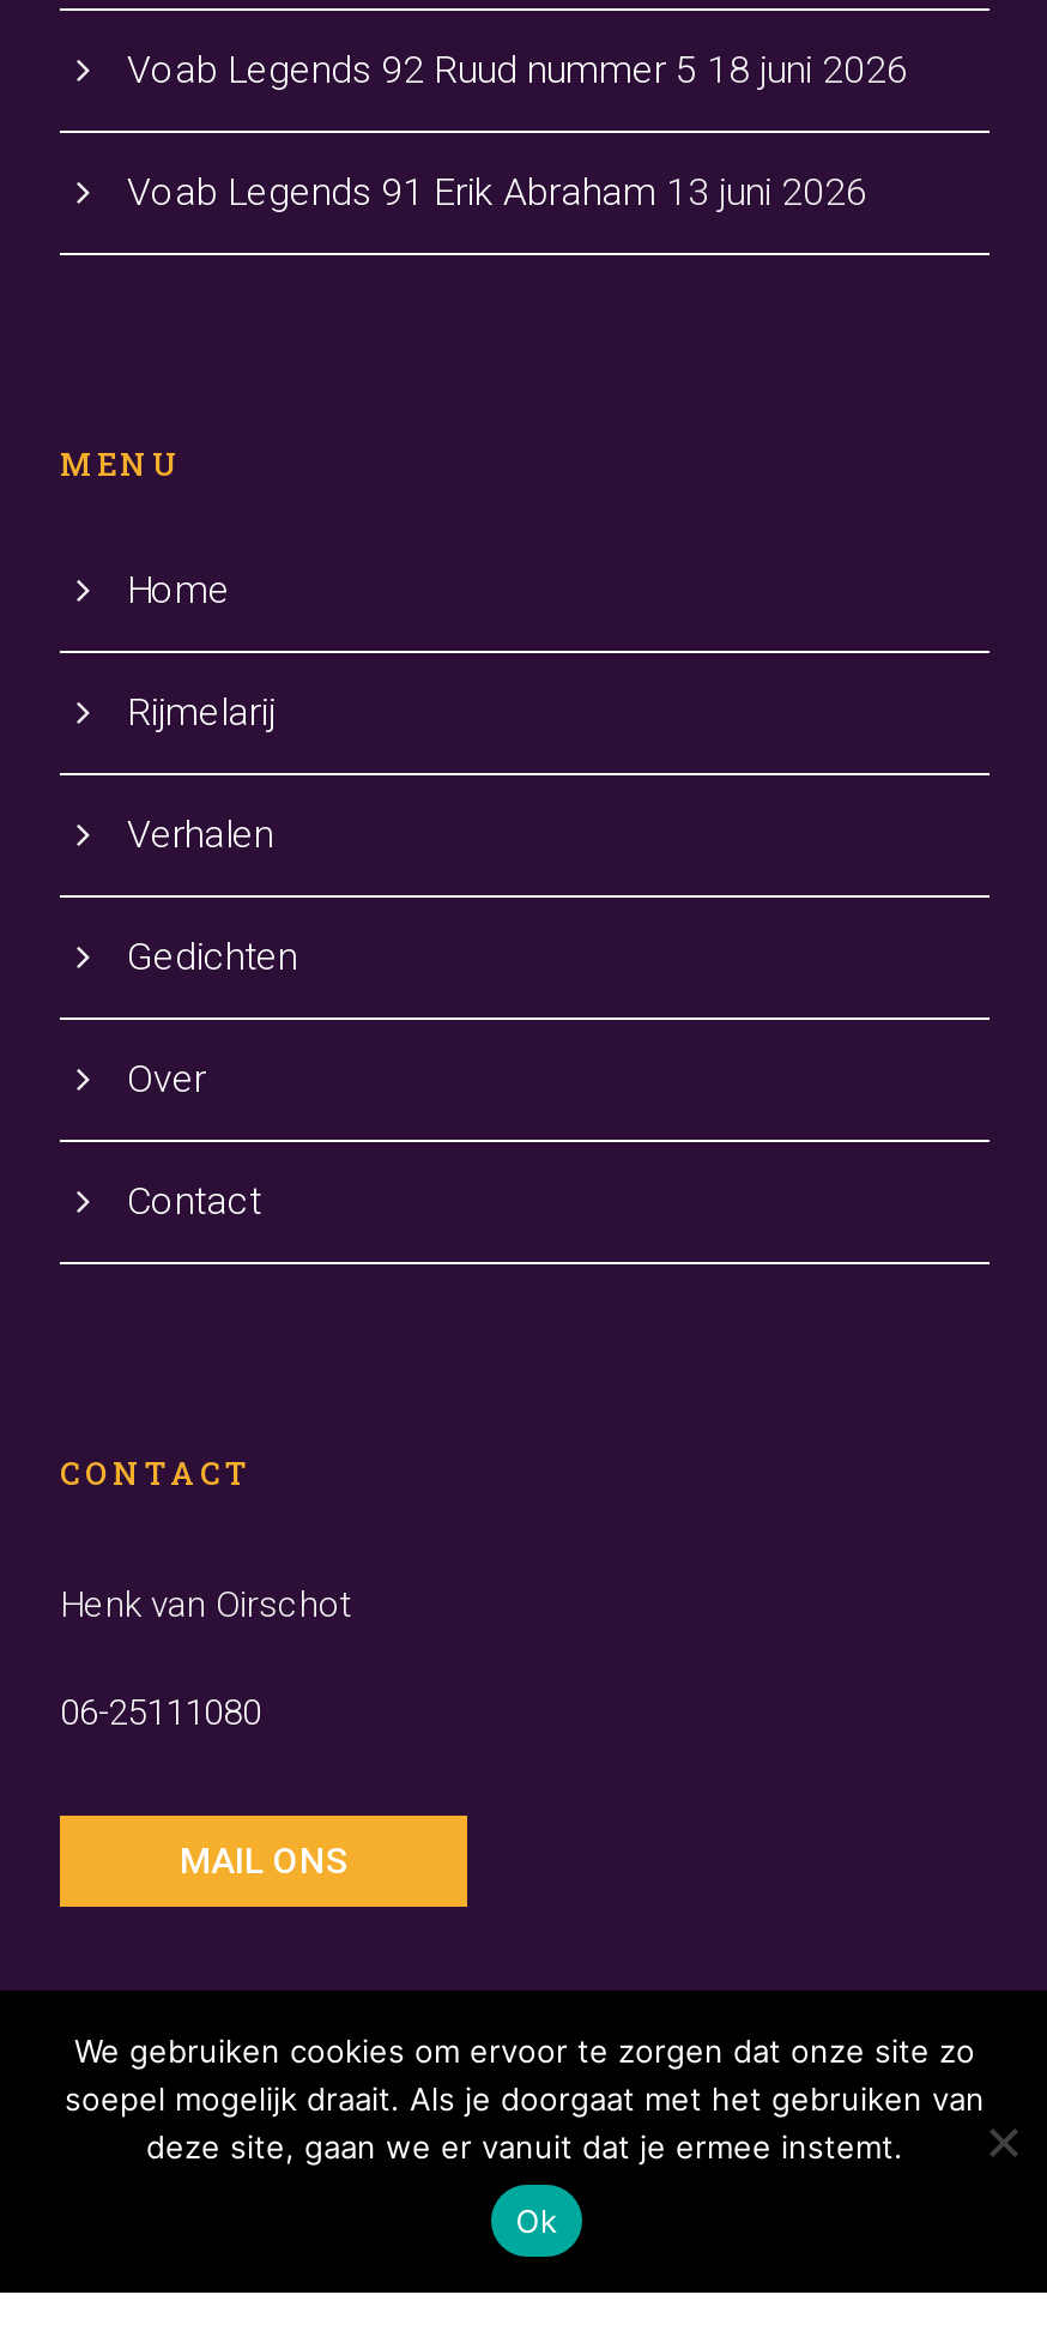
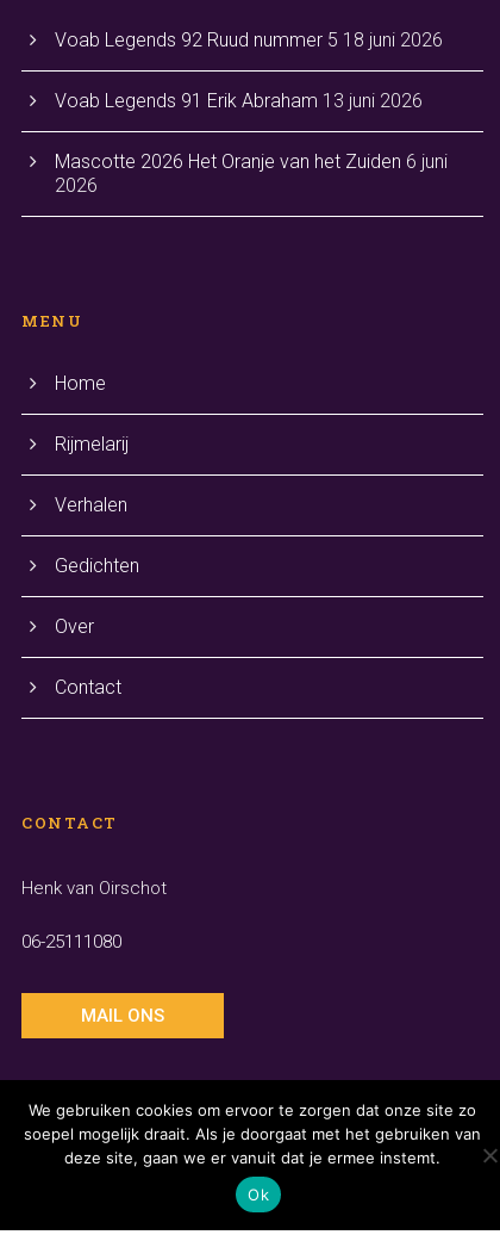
+ Mascotte 2026 Het Oranje van het Zuiden 6 juni
+ 2026
